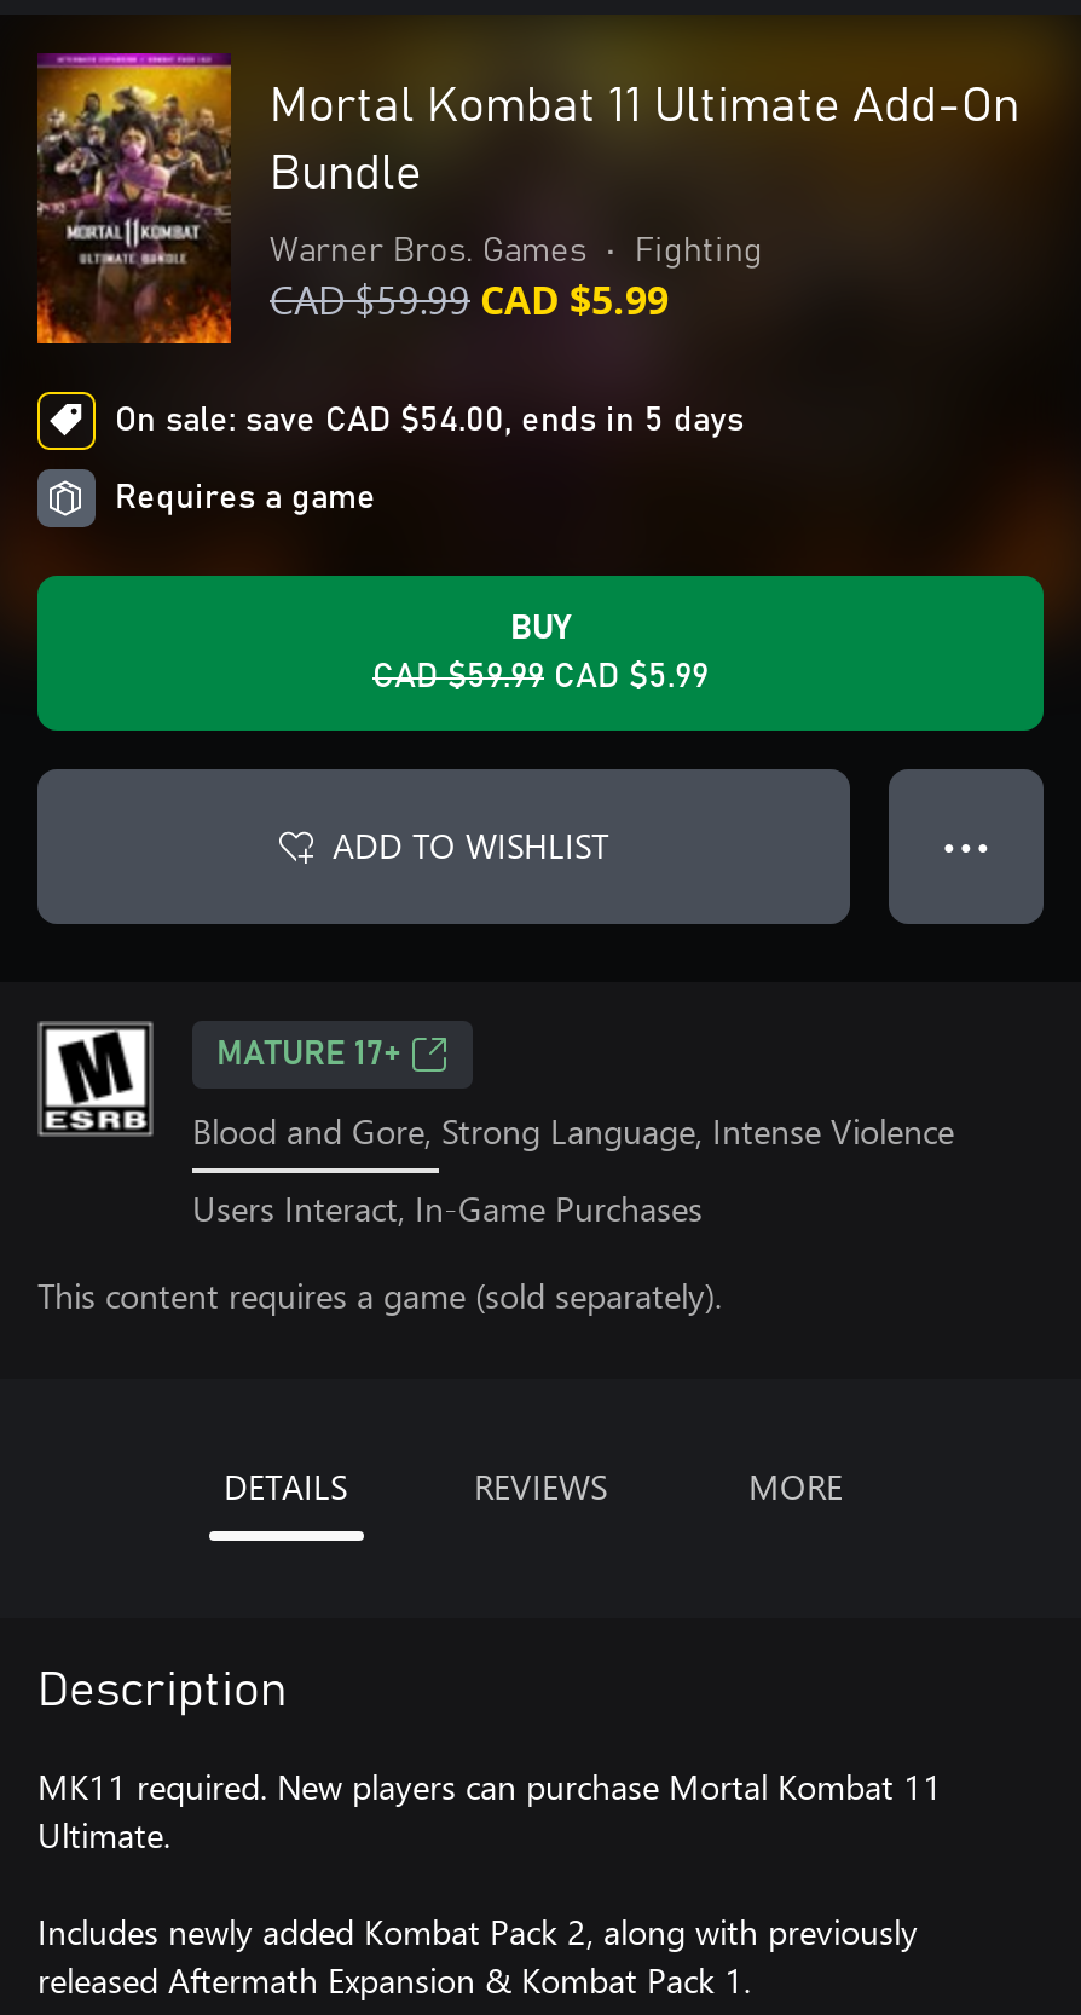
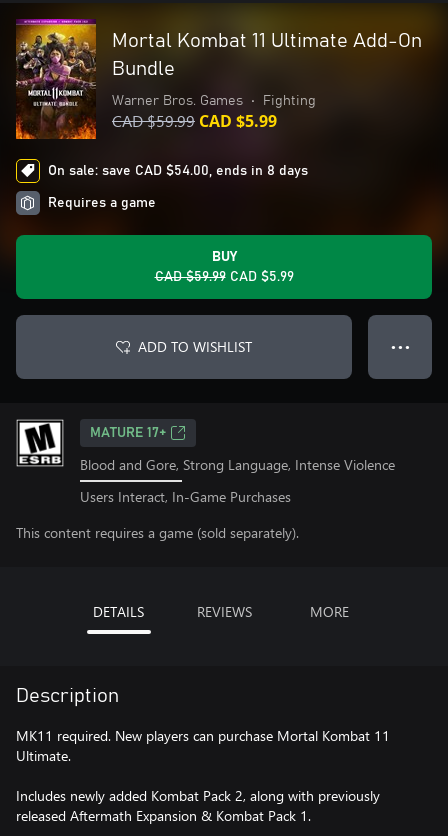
- On sale: save CAD $54.00, ends in 5 days
+ On sale: save CAD $54.00, ends in 8 days
